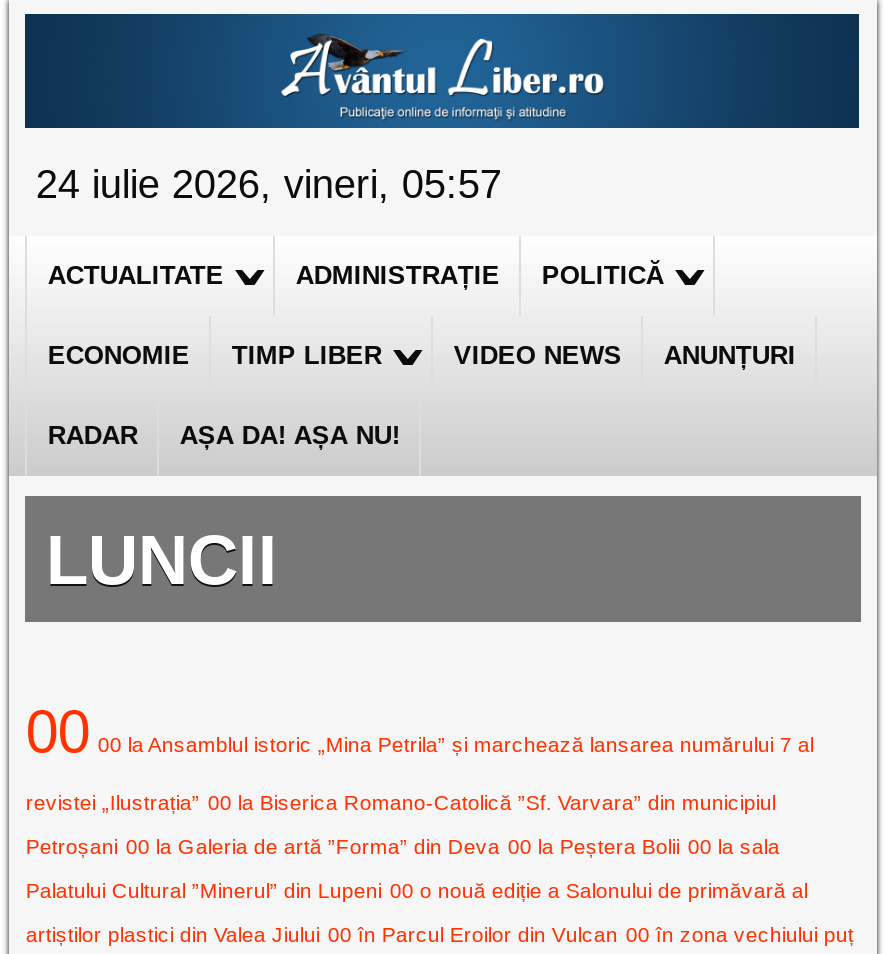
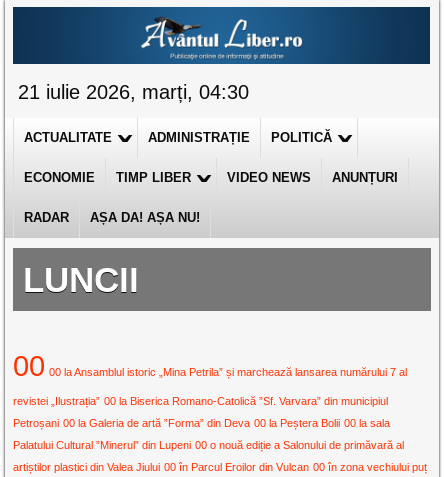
- 24 iulie 2026, vineri, 05:57
+ 21 iulie 2026, marți, 04:30
